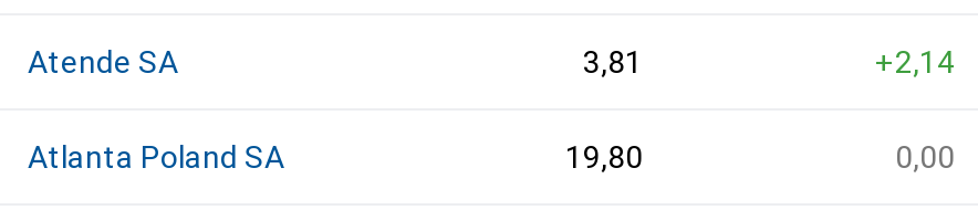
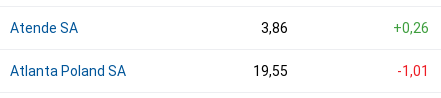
- 3,81
+ 3,86

- +2,14
+ +0,26

- 19,80
+ 19,55

- 0,00
+ -1,01
